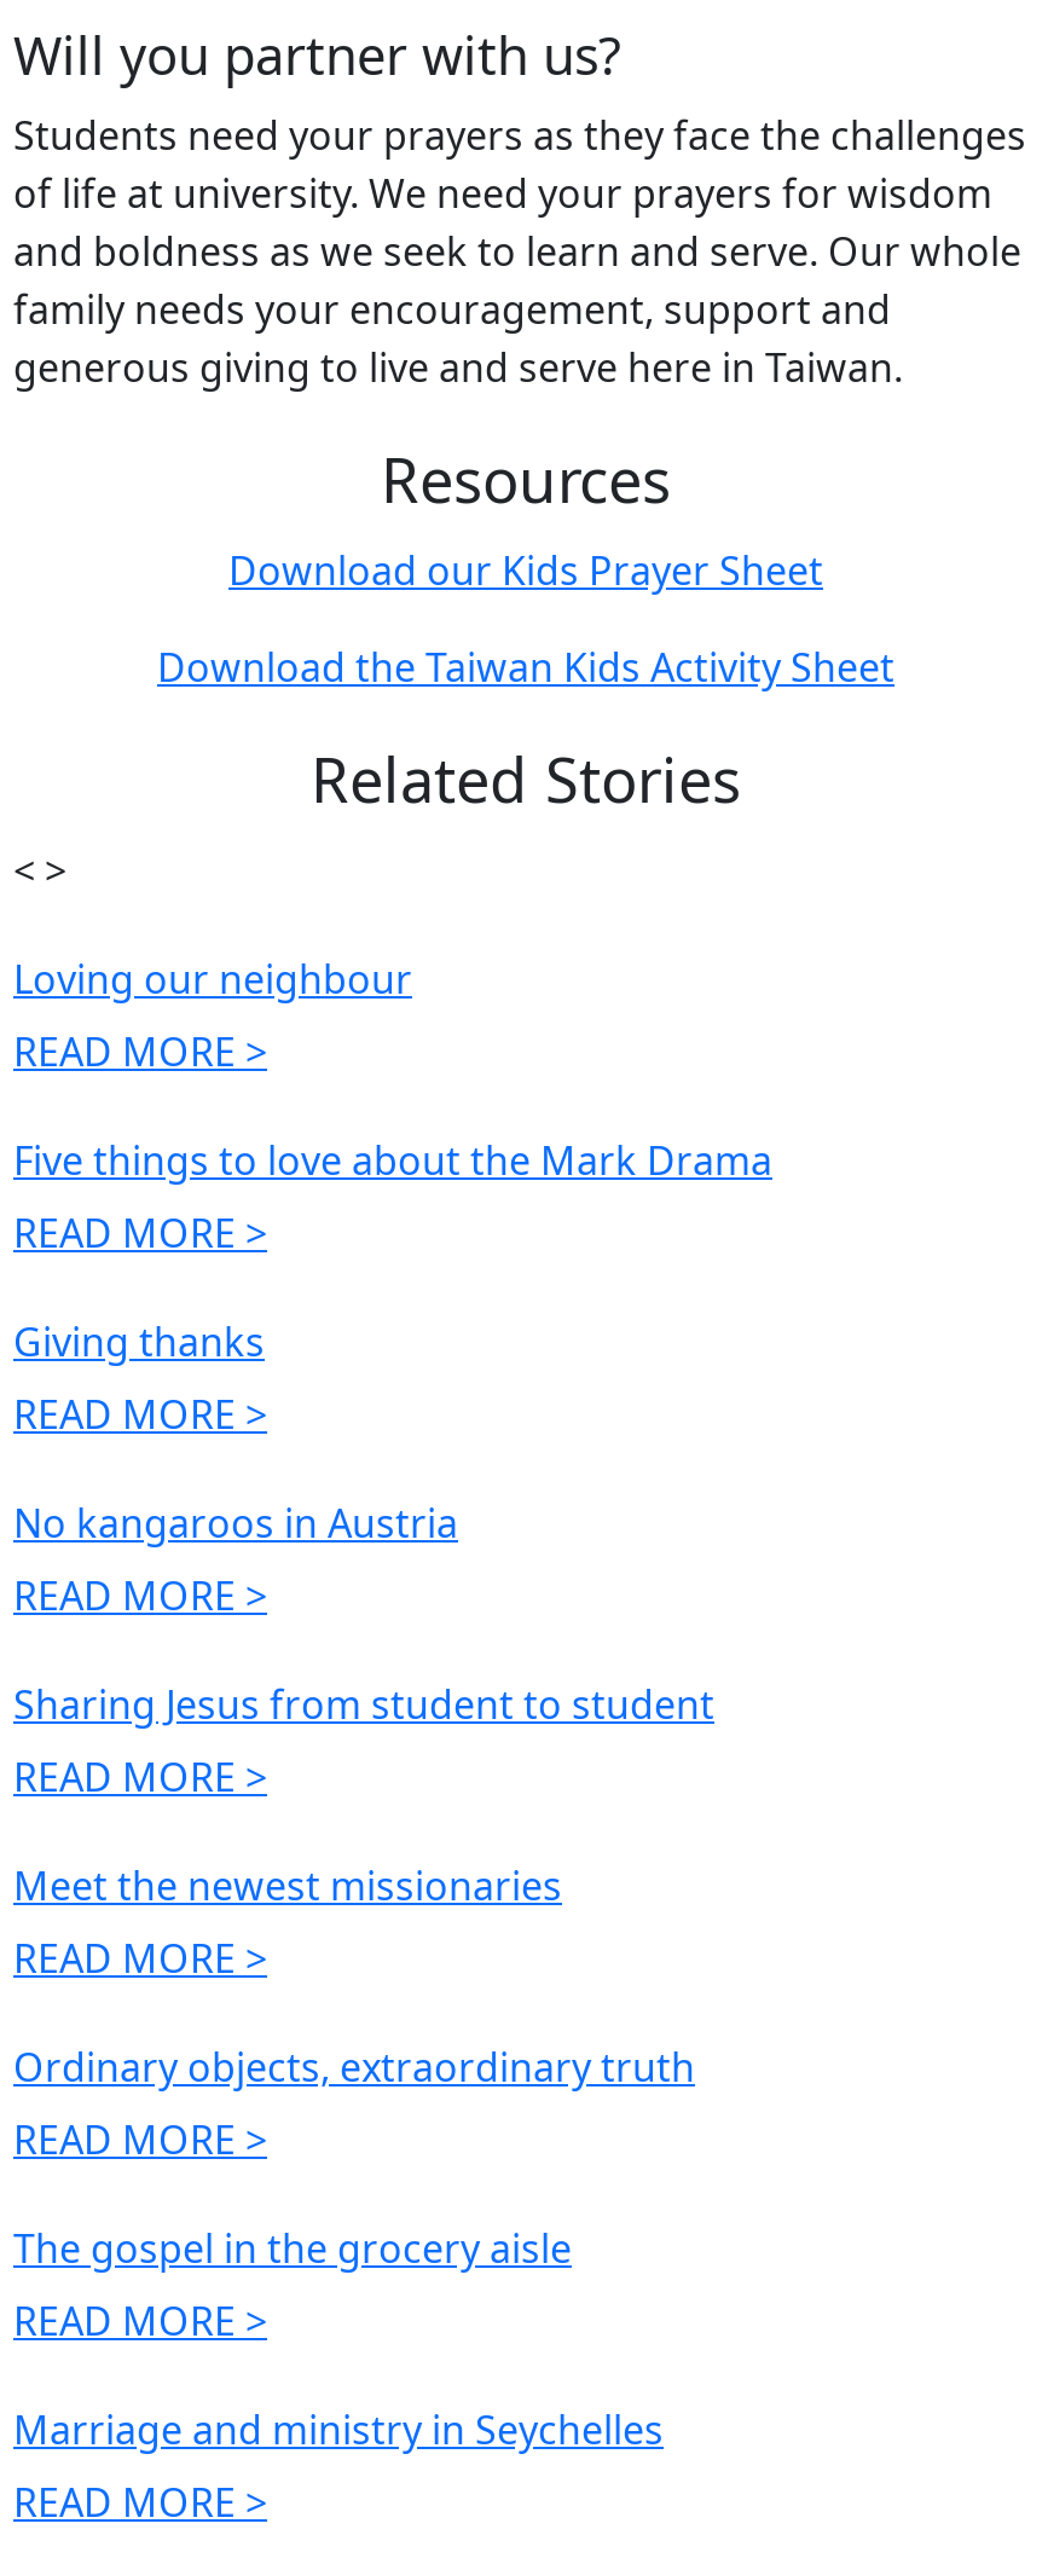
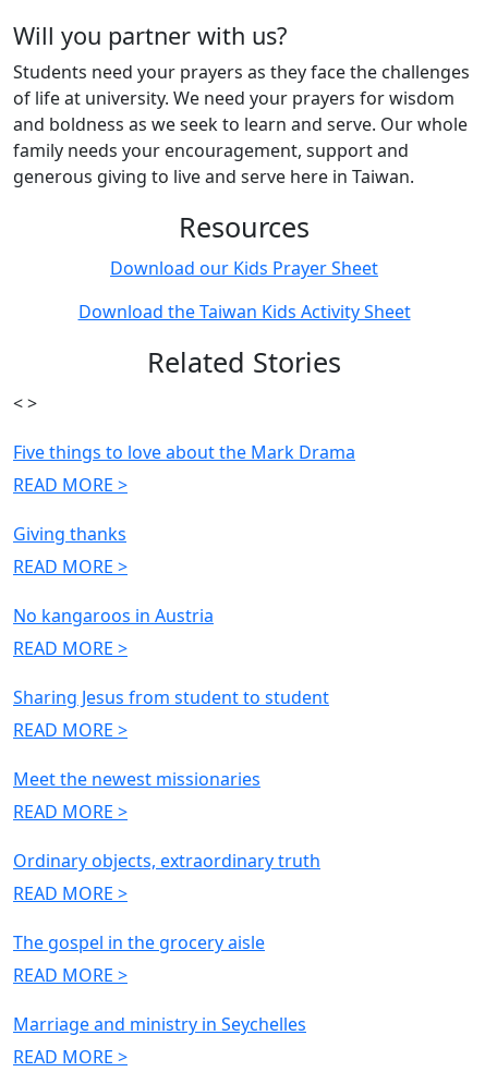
- Loving our neighbour
- READ MORE >
